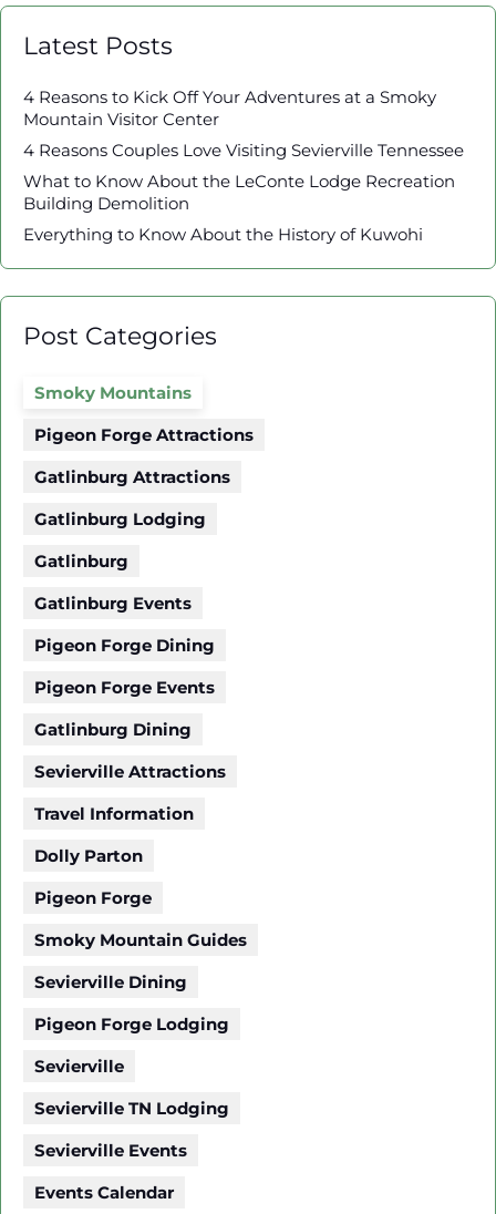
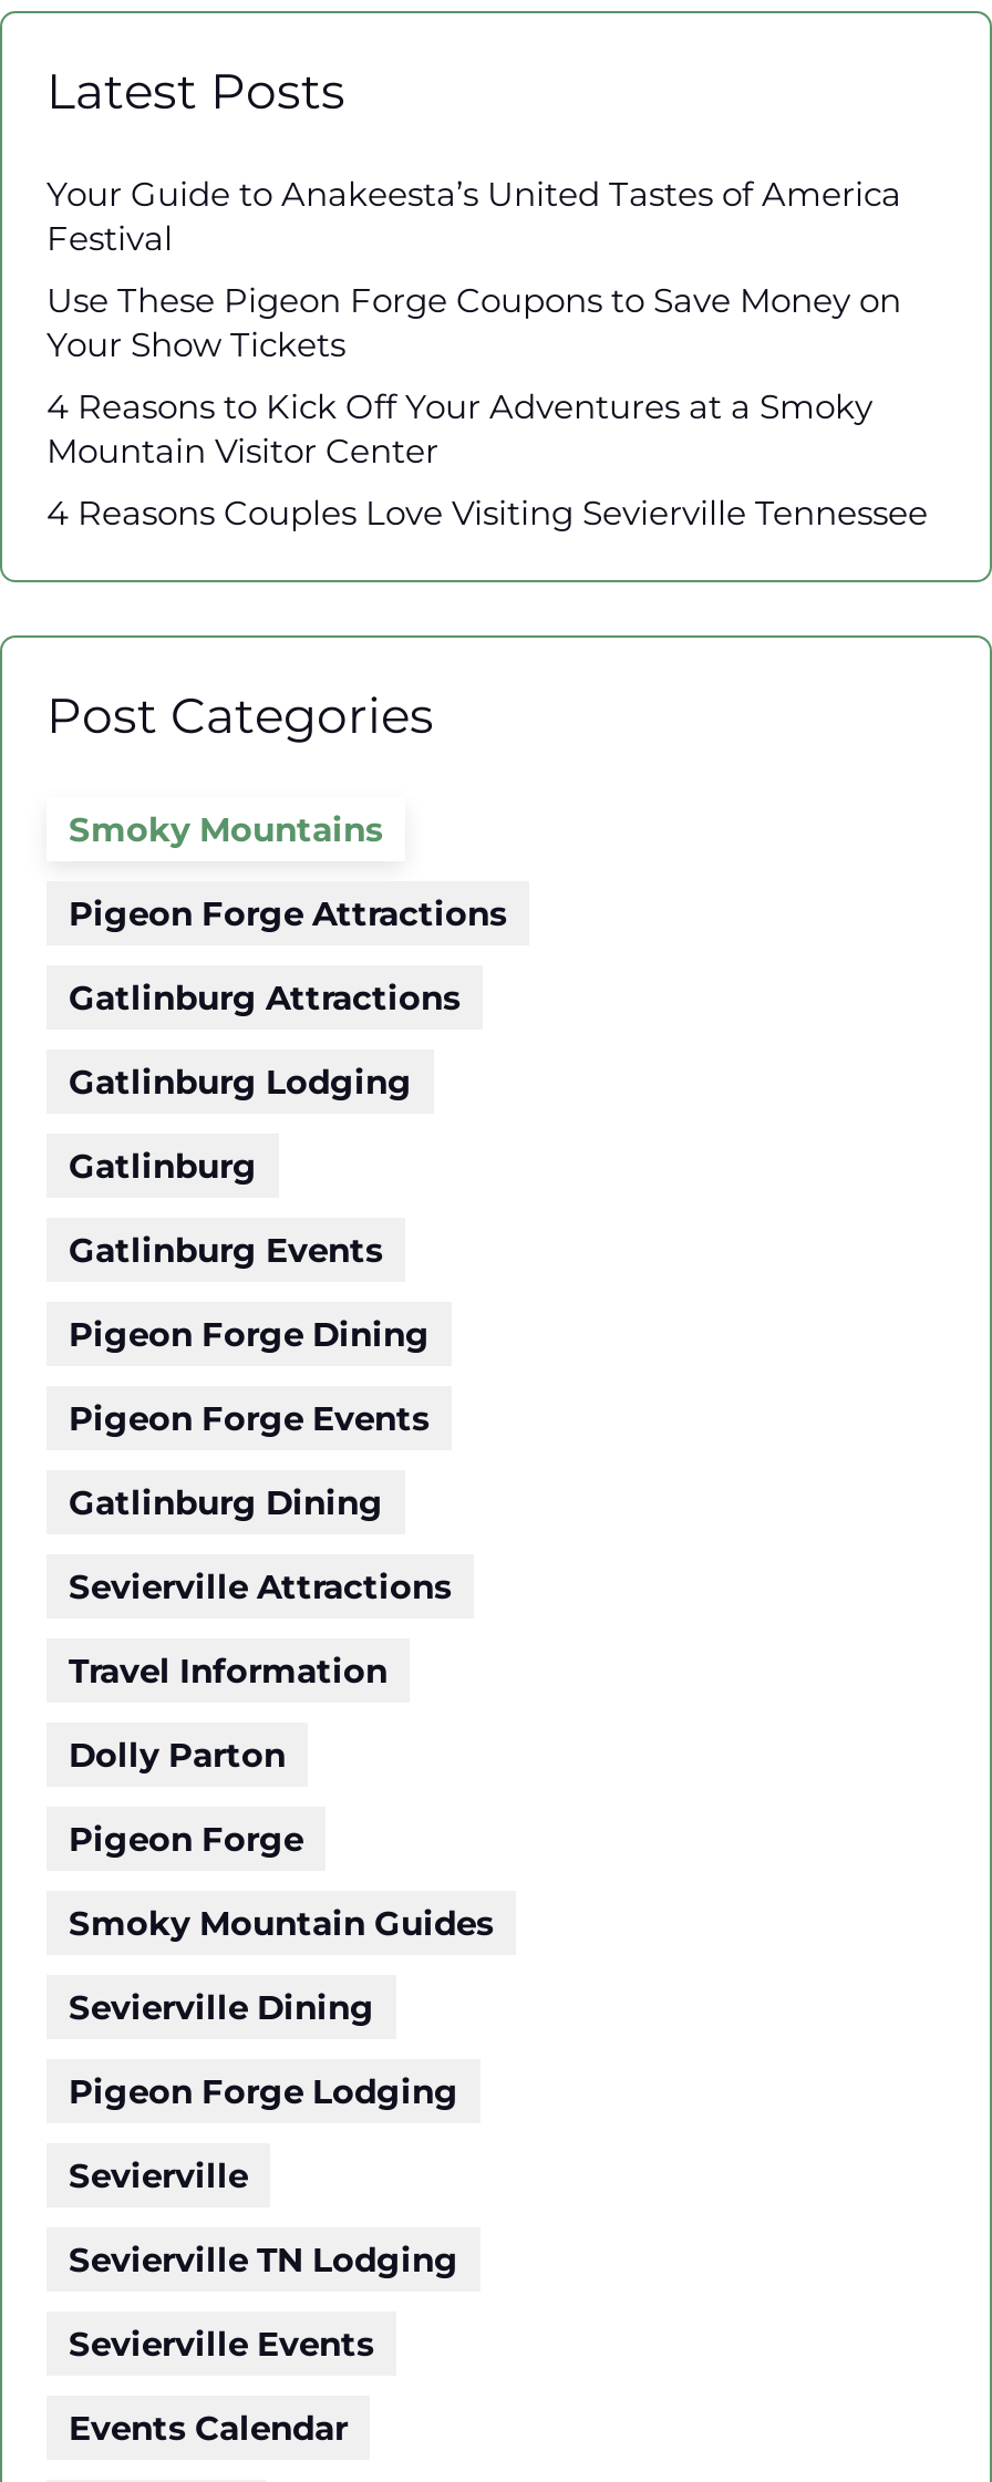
+ Your Guide to Anakeesta’s United Tastes of America
+ Festival
+ Use These Pigeon Forge Coupons to Save Money on
+ Your Show Tickets

moved down: 4 Reasons to Kick Off Your Adventures at a Smoky | Mountain Visitor Center | 4 Reasons Couples Love Visiting Sevierville Tennessee

- What to Know About the LeConte Lodge Recreation
- Building Demolition
- Everything to Know About the History of Kuwohi
